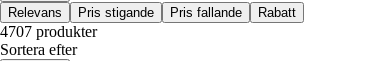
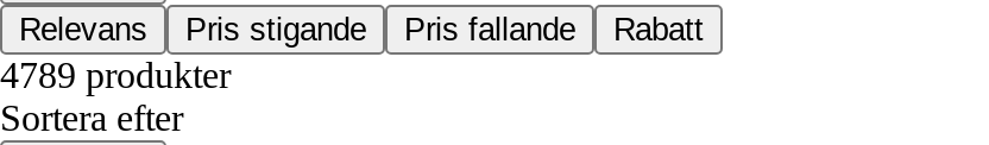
- 4707 produkter
+ 4789 produkter
